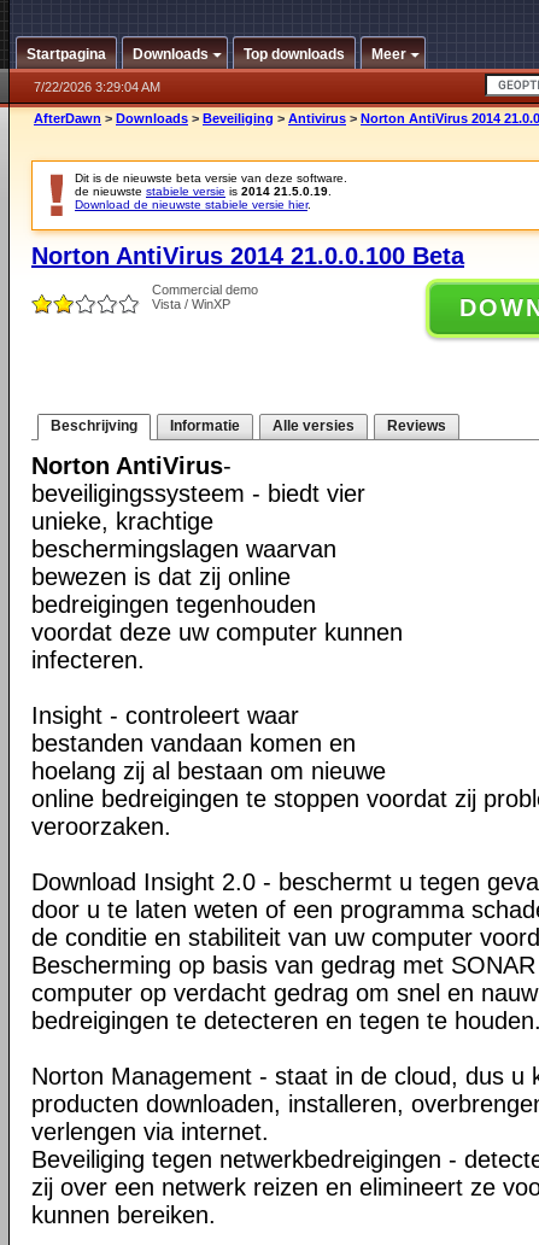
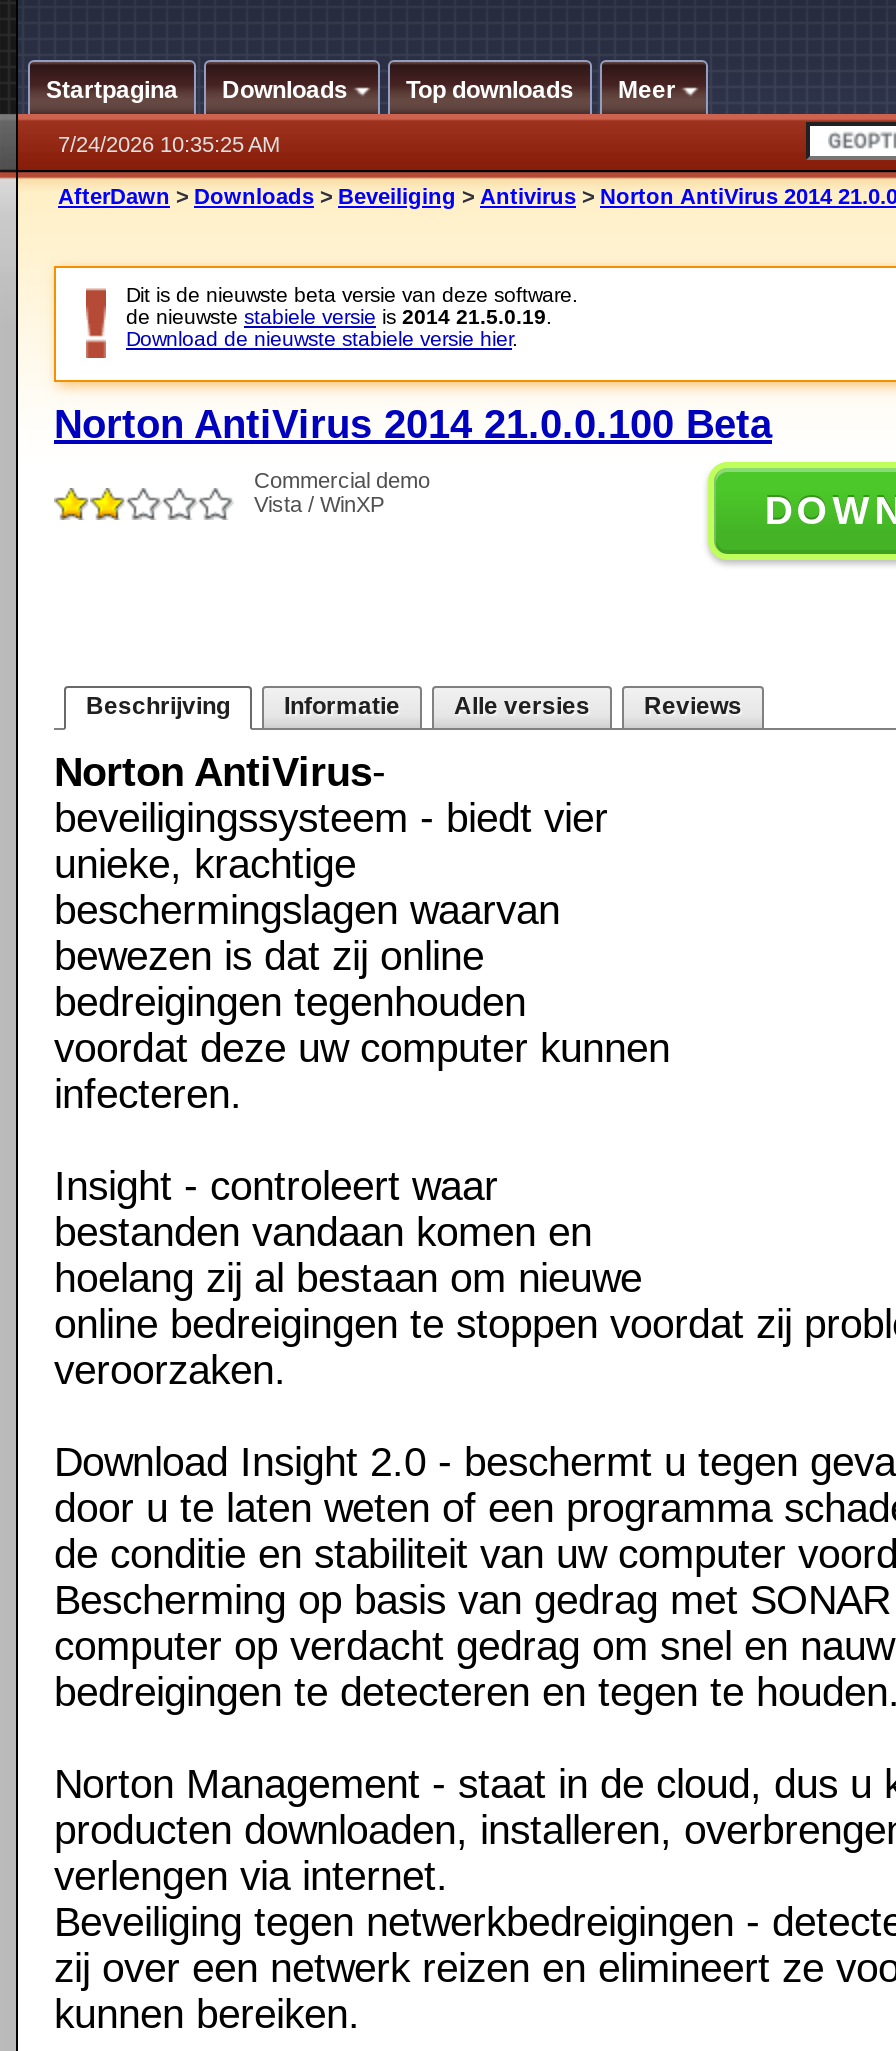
- 7/22/2026 3:29:04 AM
+ 7/24/2026 10:35:25 AM
